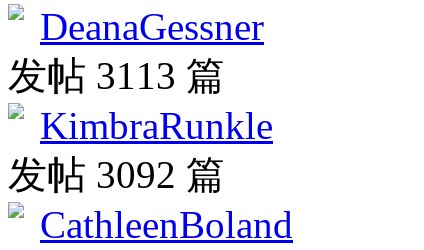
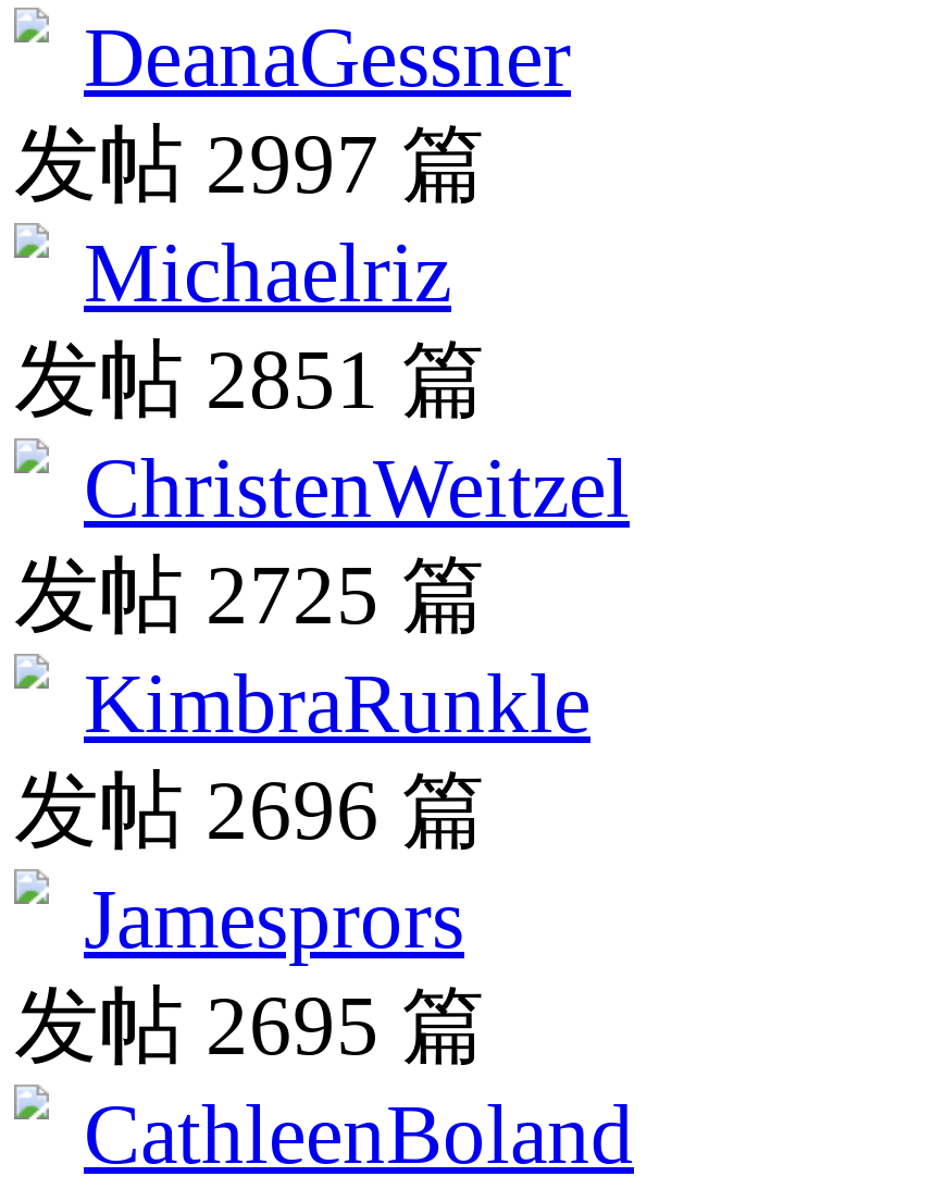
- 发帖 3113 篇
+ 发帖 2997 篇
+ Michaelriz
+ 发帖 2851 篇
+ ChristenWeitzel
+ 发帖 2725 篇

- 发帖 3092 篇
+ 发帖 2696 篇
+ Jamesprors
+ 发帖 2695 篇
